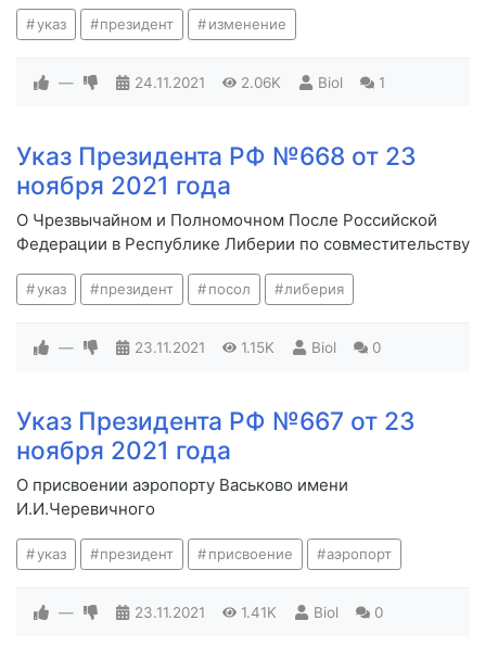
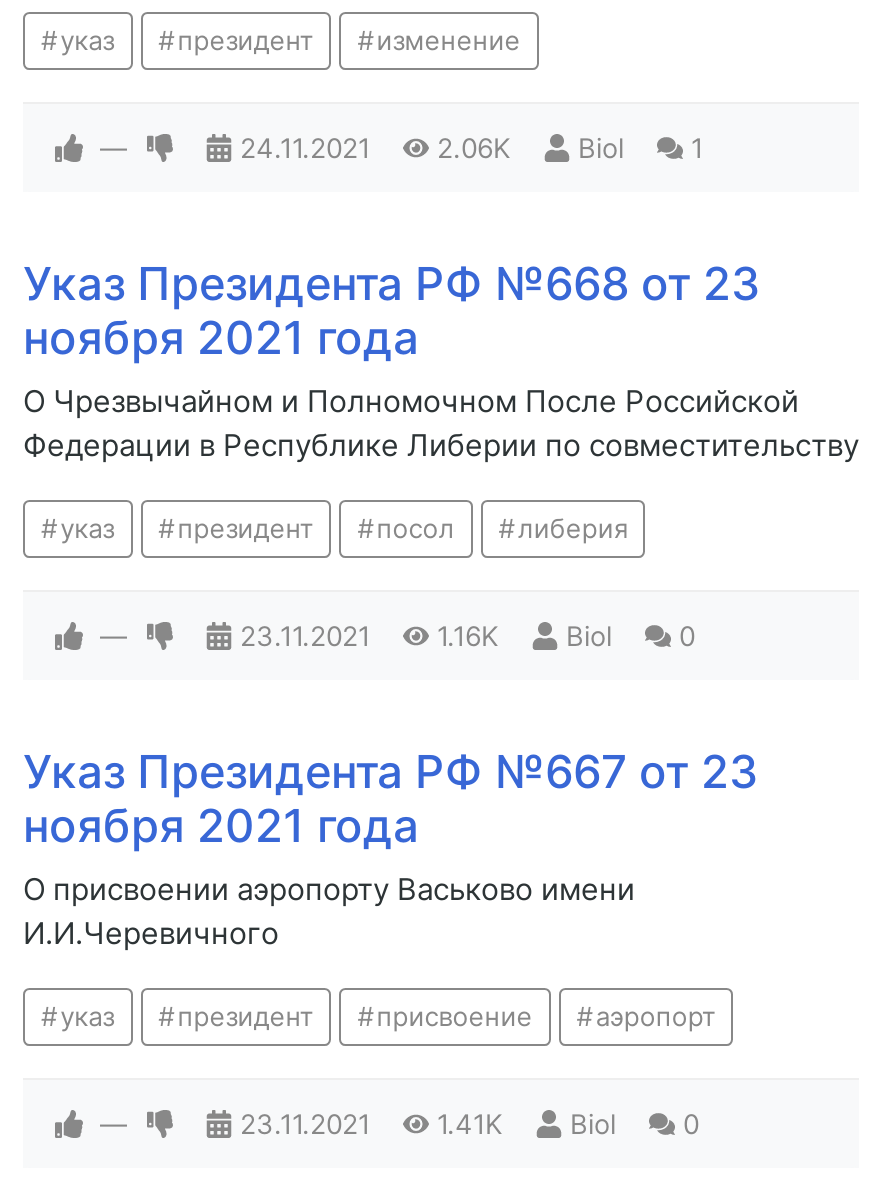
- 23.11.2021 1.15K
+ 23.11.2021 1.16K
